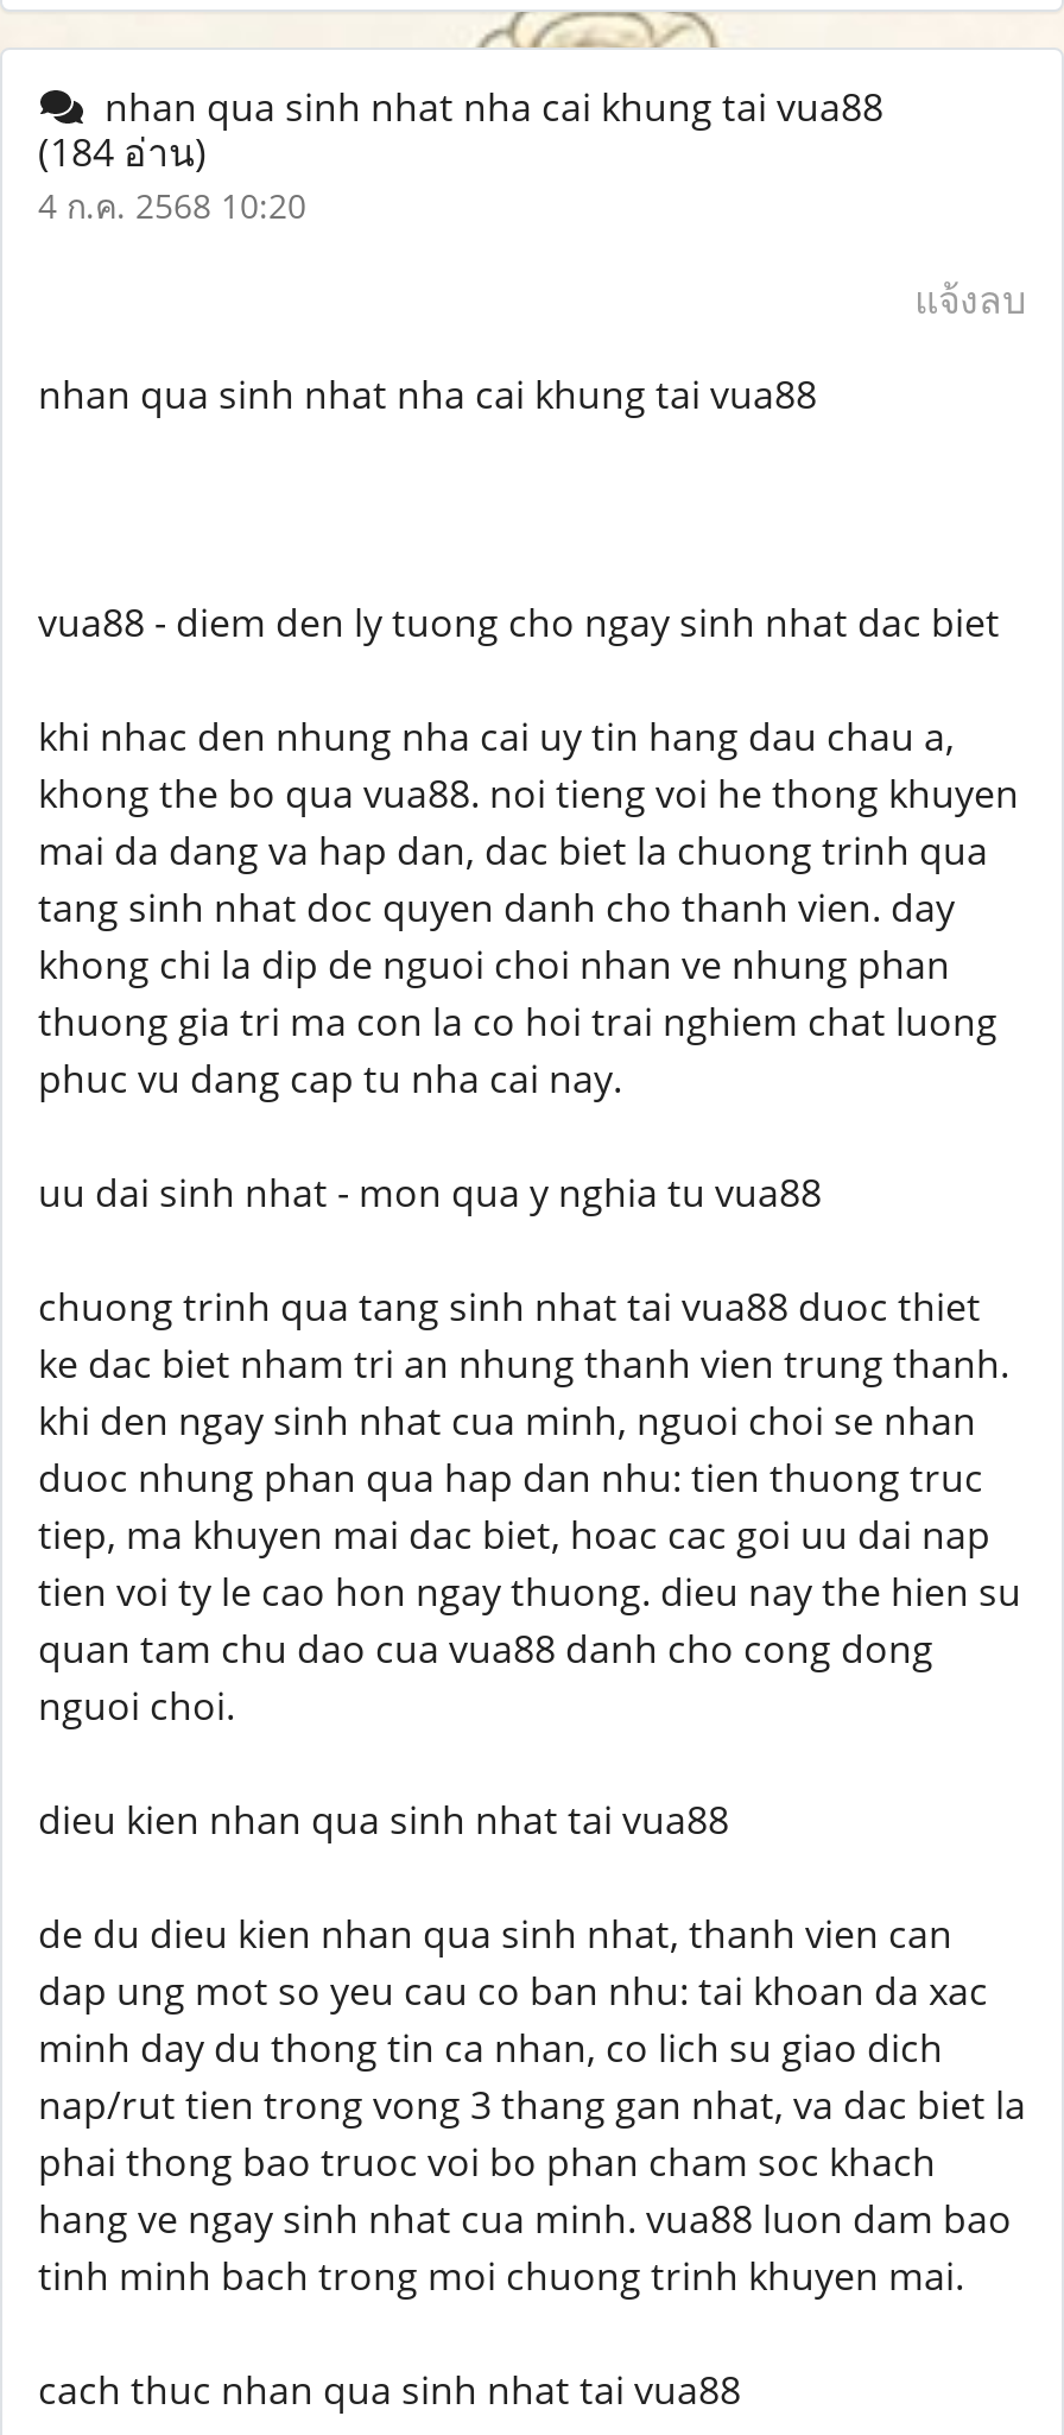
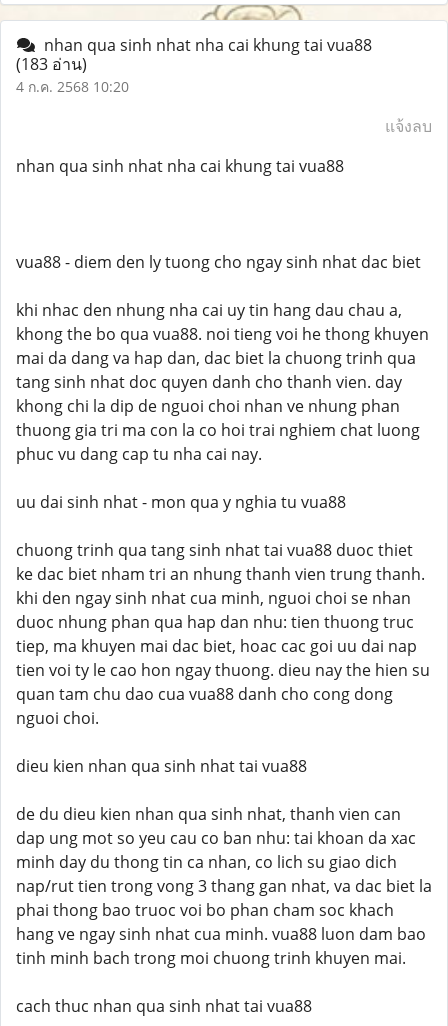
- (184 อ่าน)
+ (183 อ่าน)
